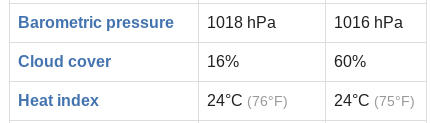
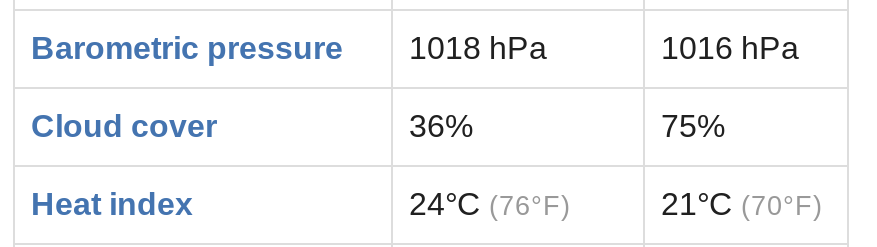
- 16%
+ 36%

- 60%
+ 75%

- 24°C (75°F)
+ 21°C (70°F)
